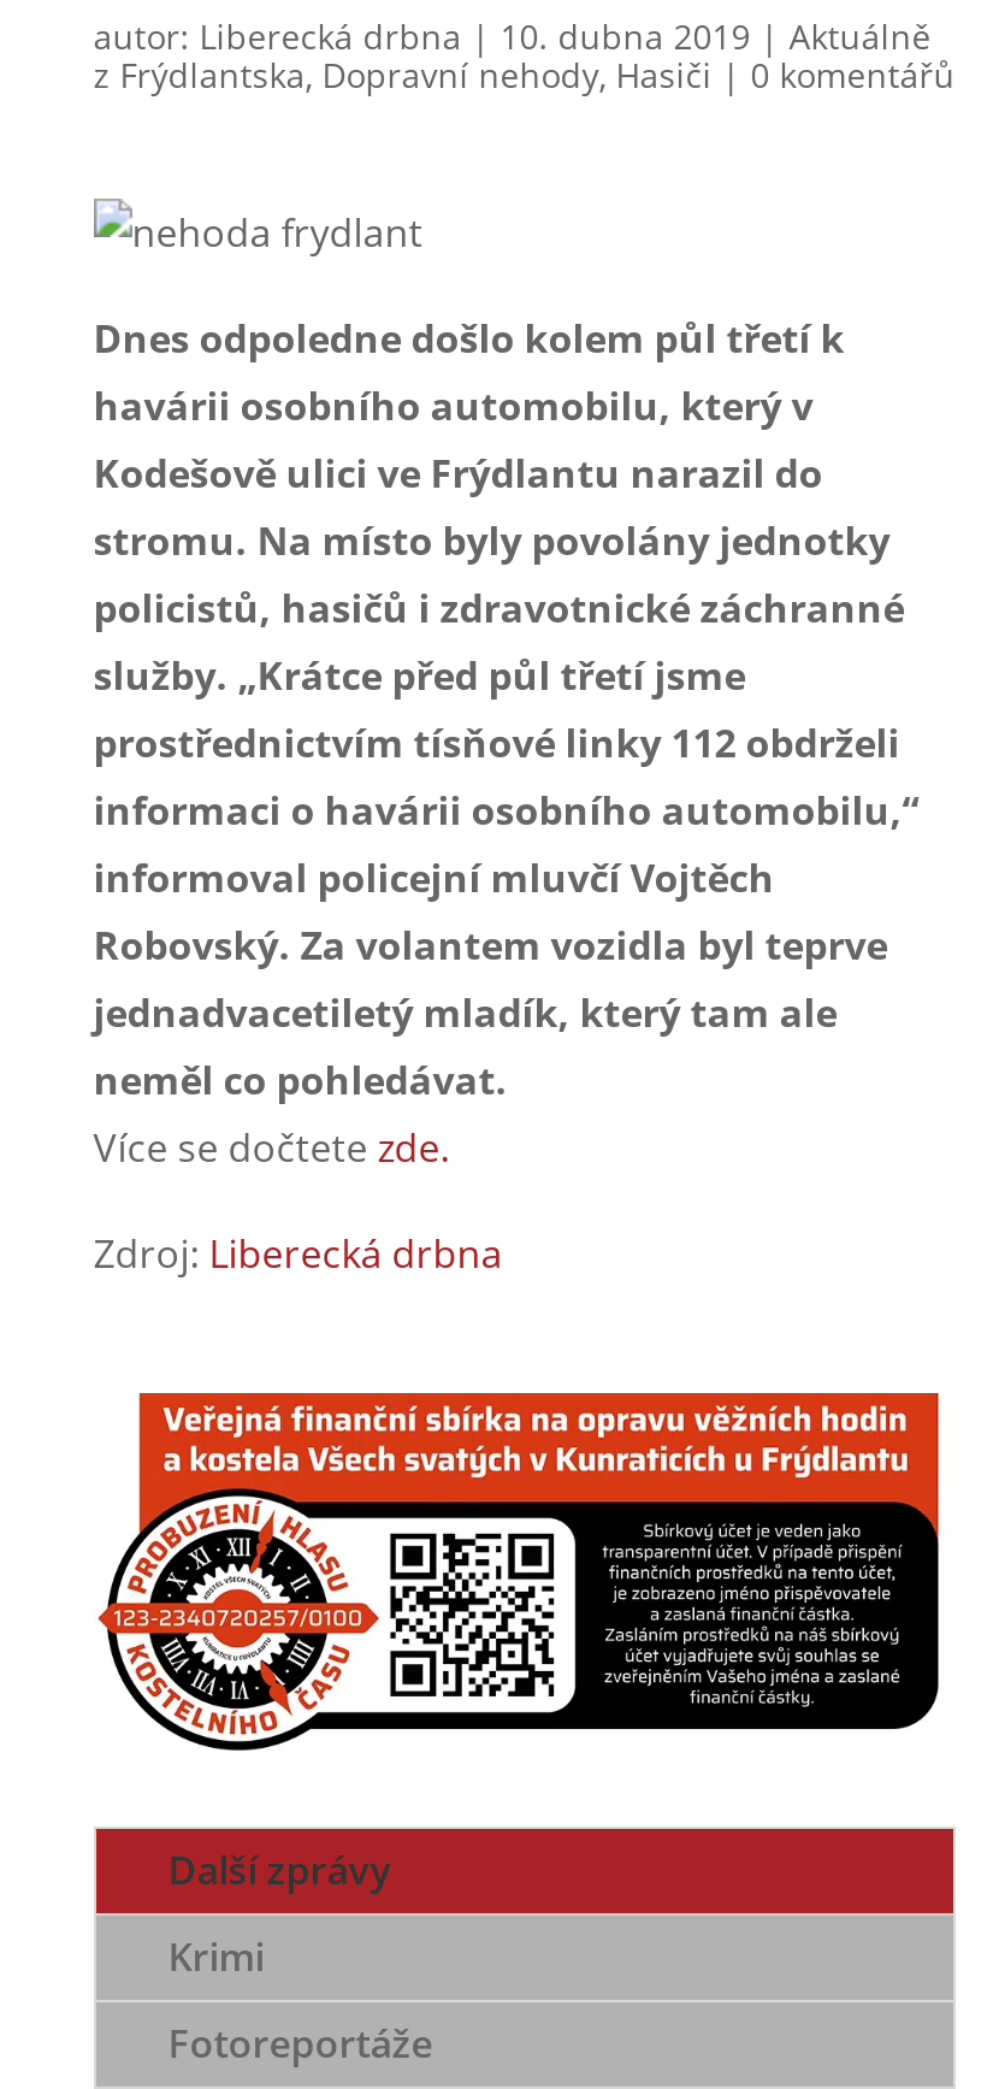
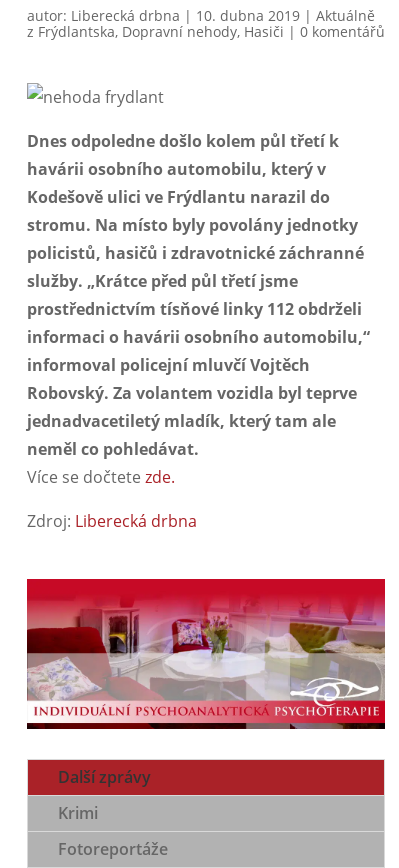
- [image]
+ [image]
